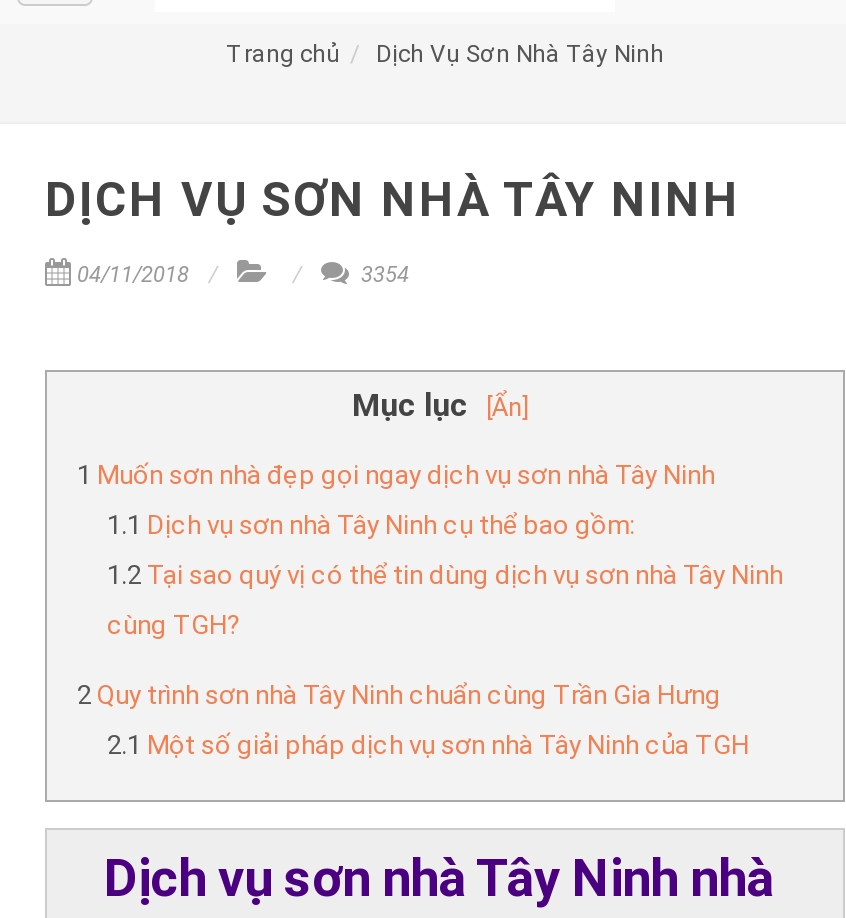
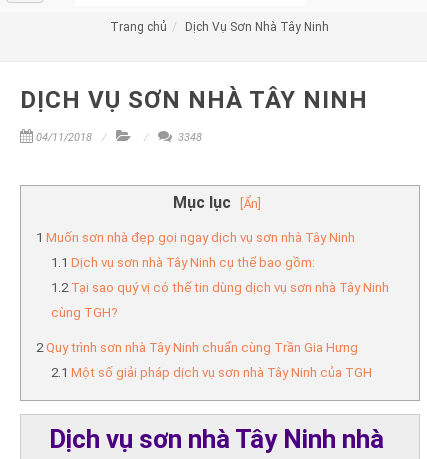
- 3354
+ 3348
